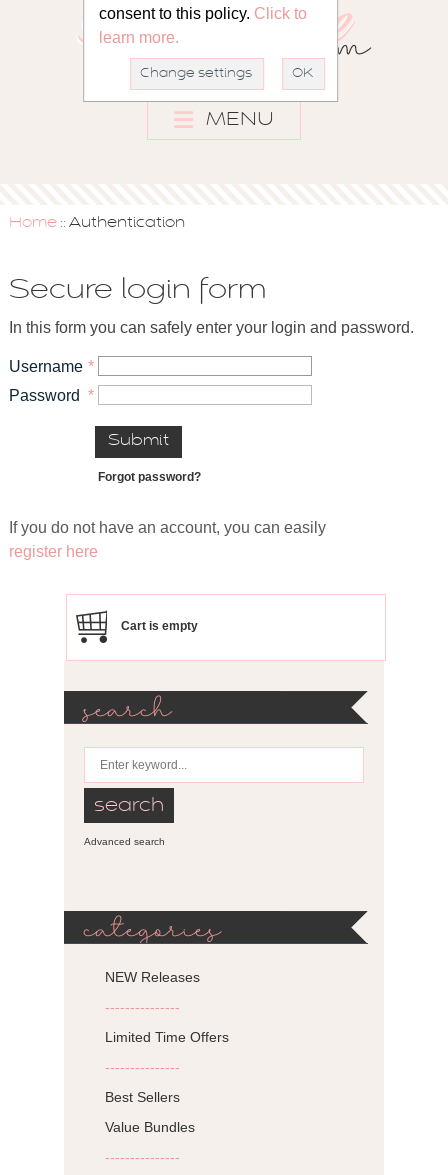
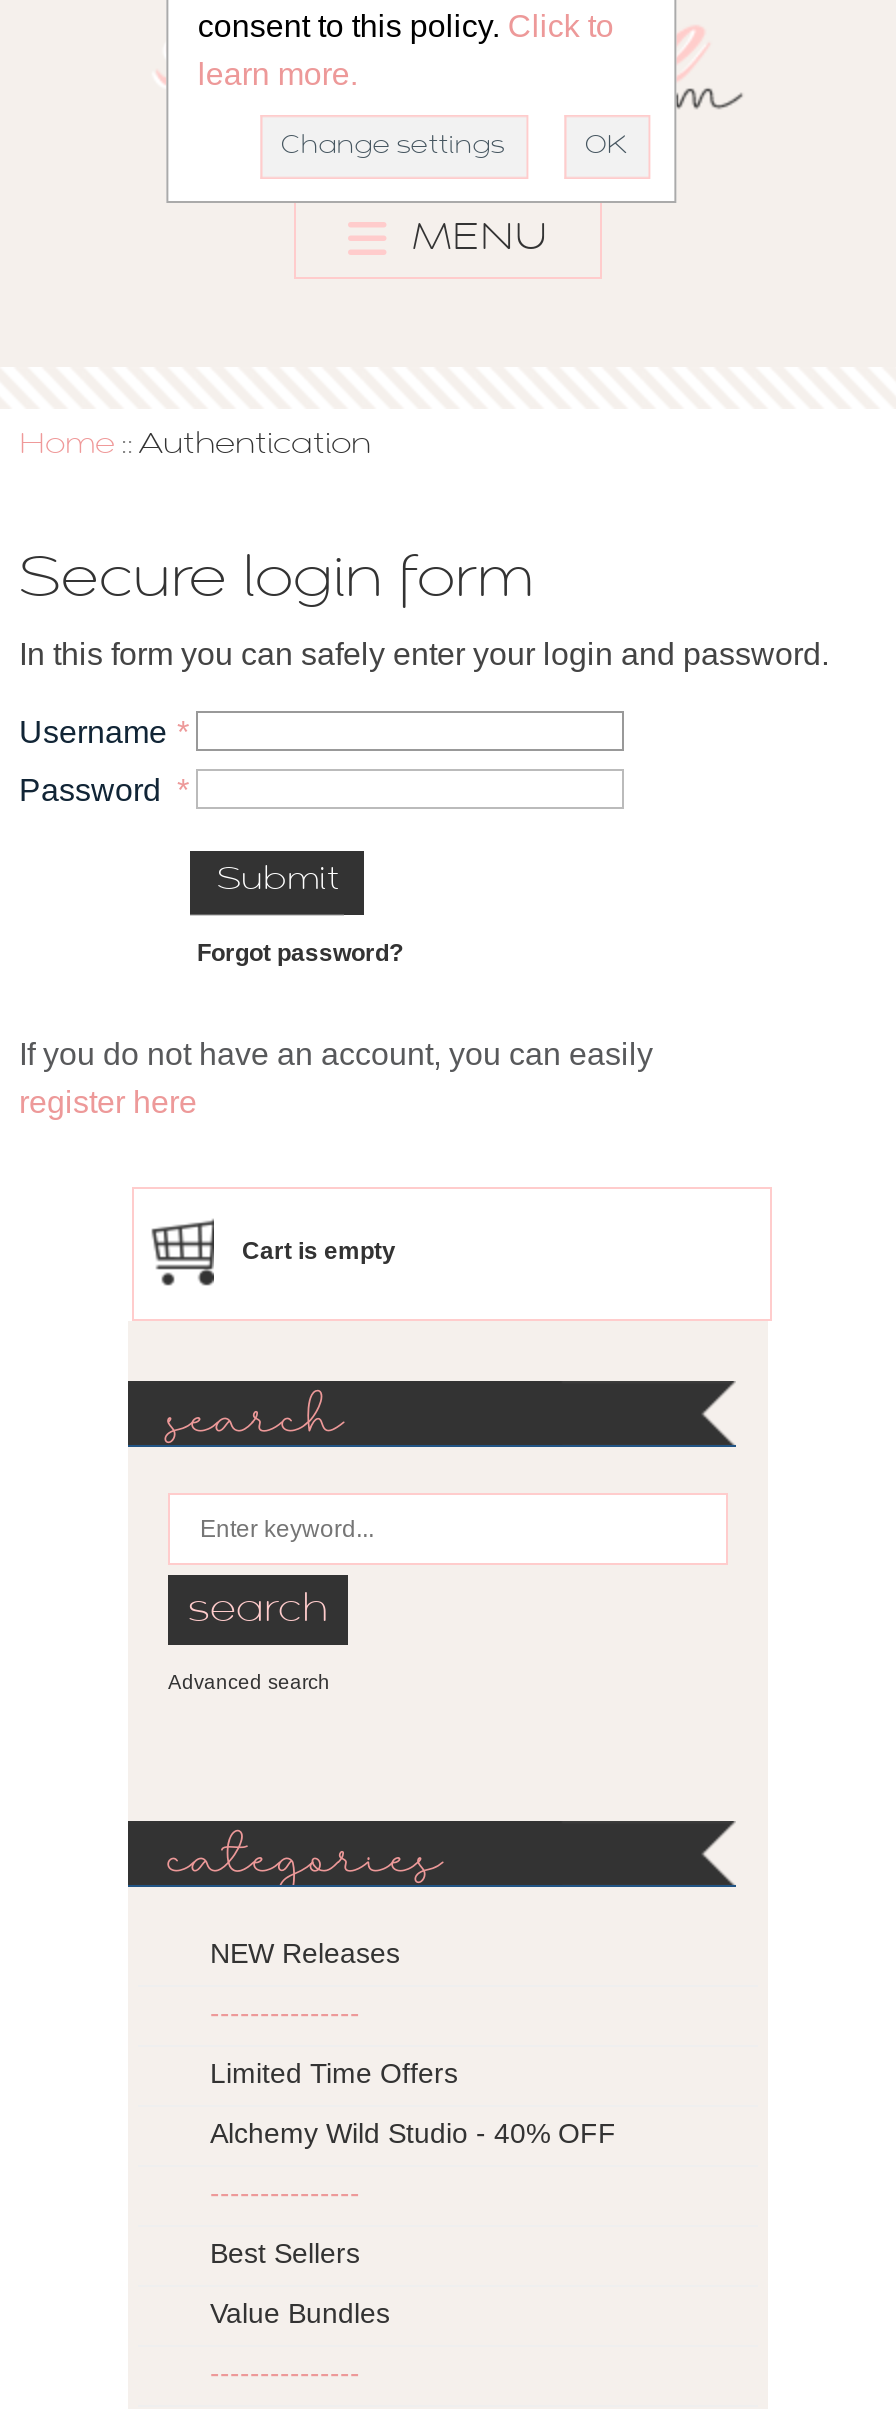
+ Alchemy Wild Studio - 40% OFF
